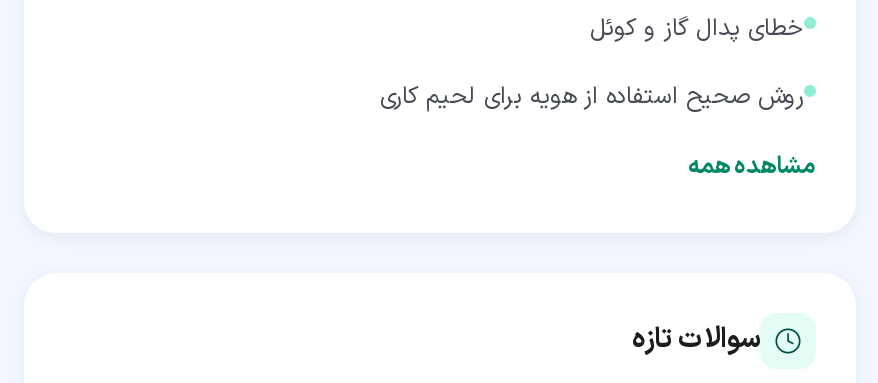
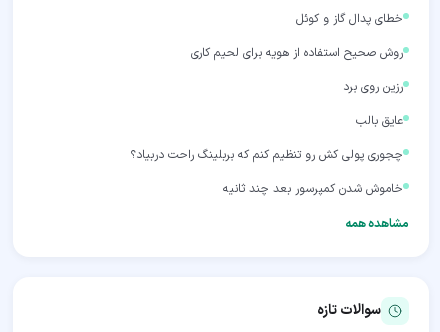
+ رزین روی برد
+ عایق بالب
+ چجوری پولی کش رو تنظیم کنم که بربلینگ راحت دربیاد؟
+ خاموش شدن کمپرسور بعد چند ثانیه
